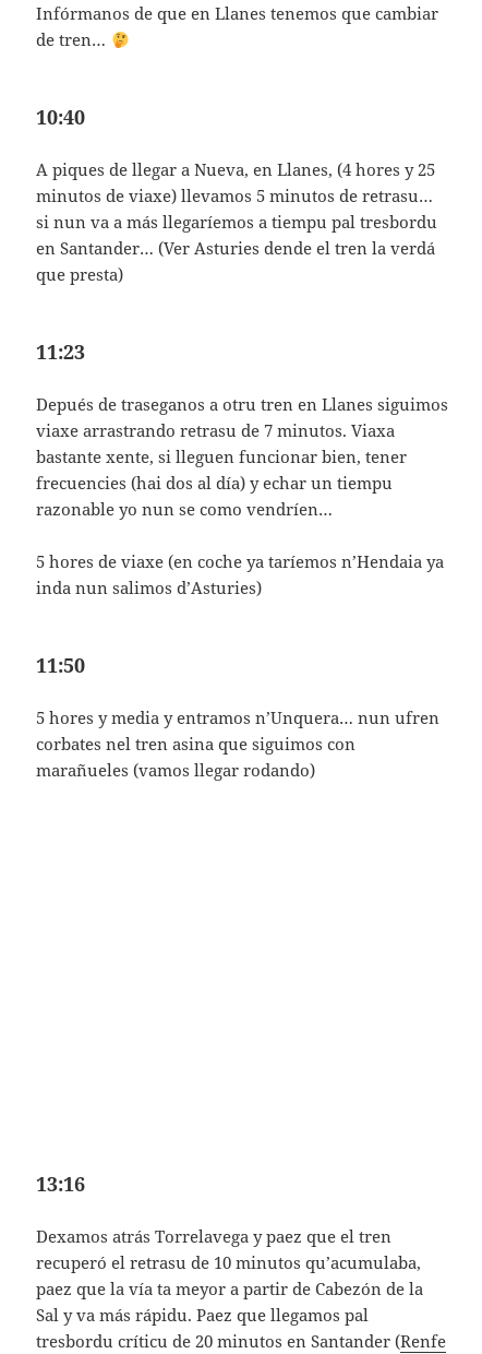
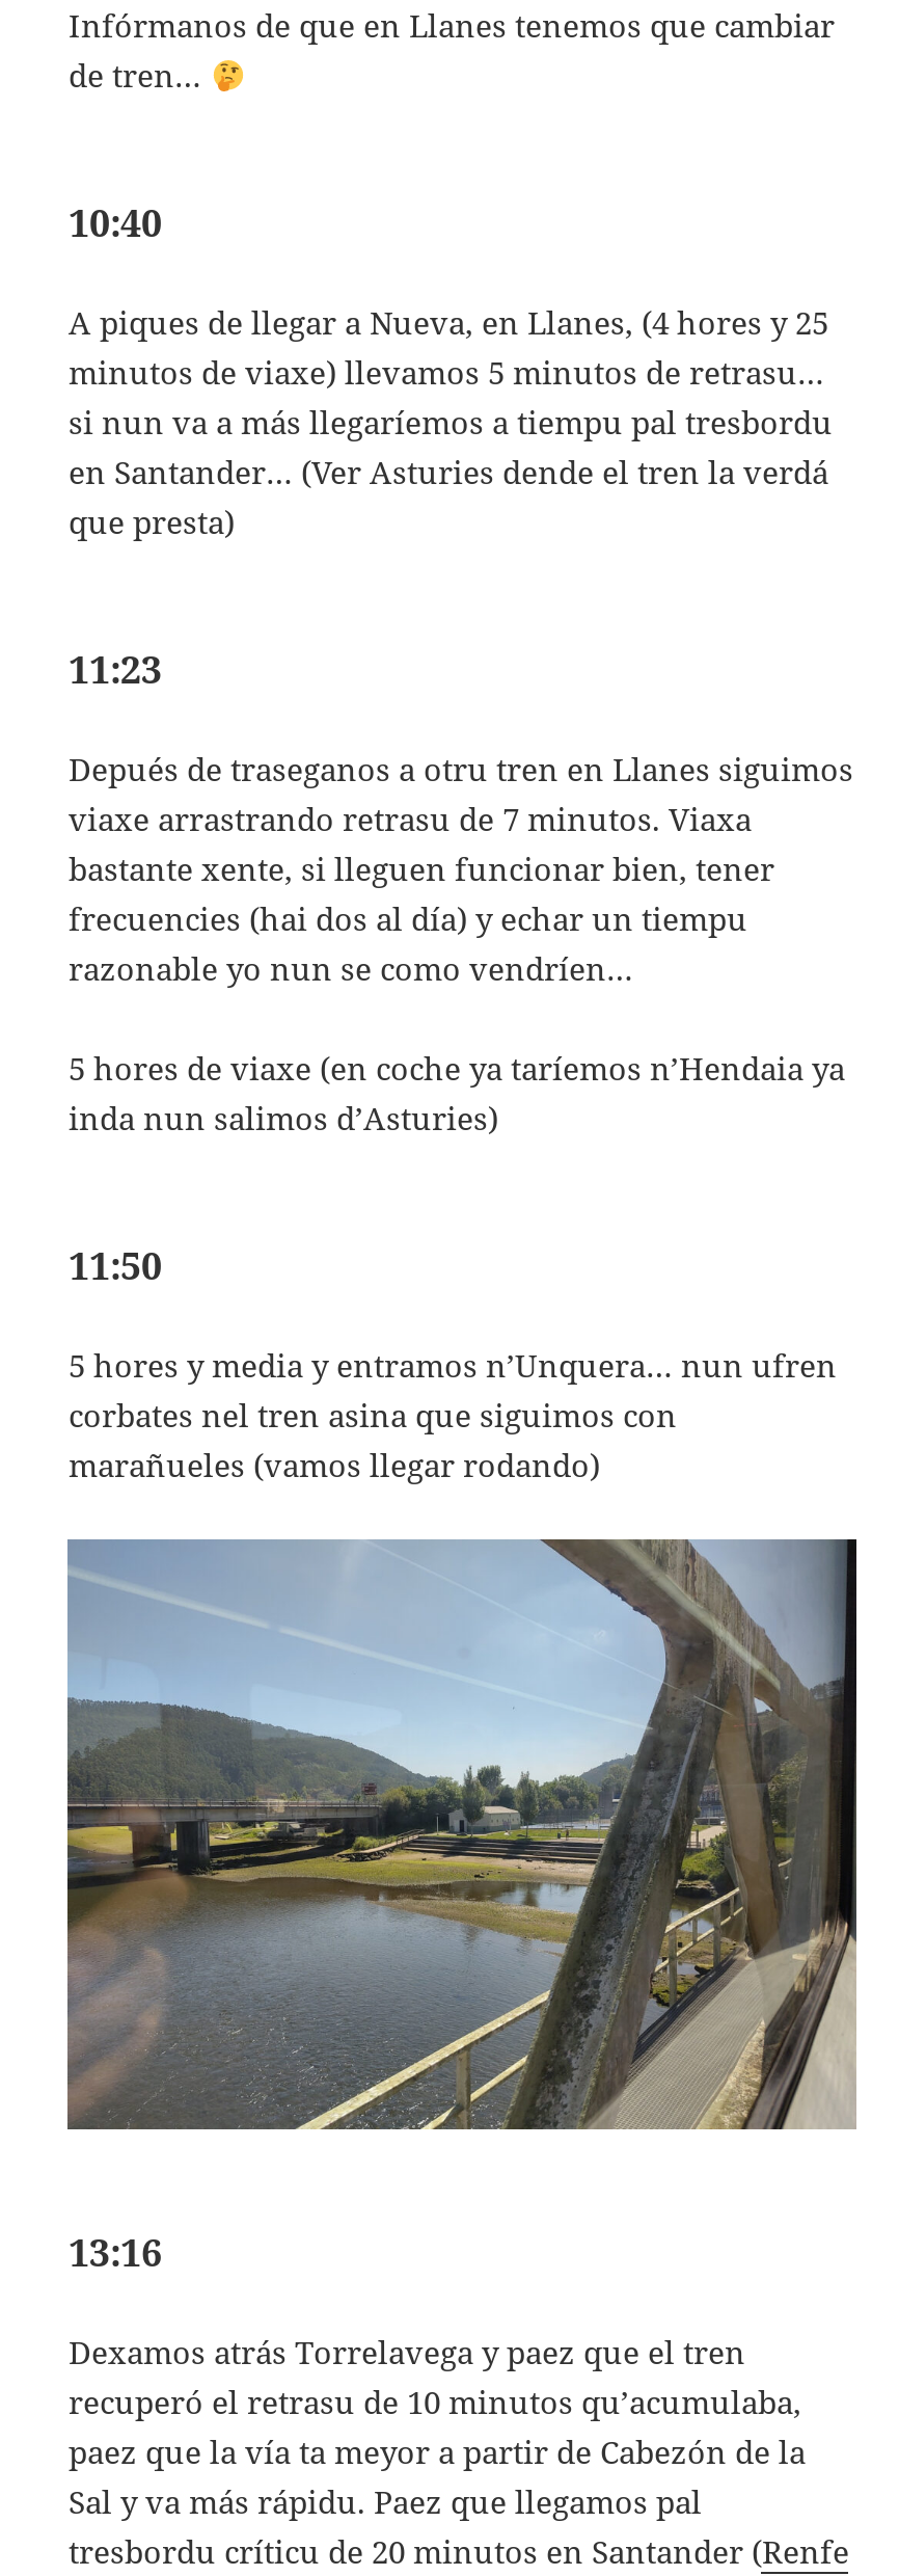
+ [image]
